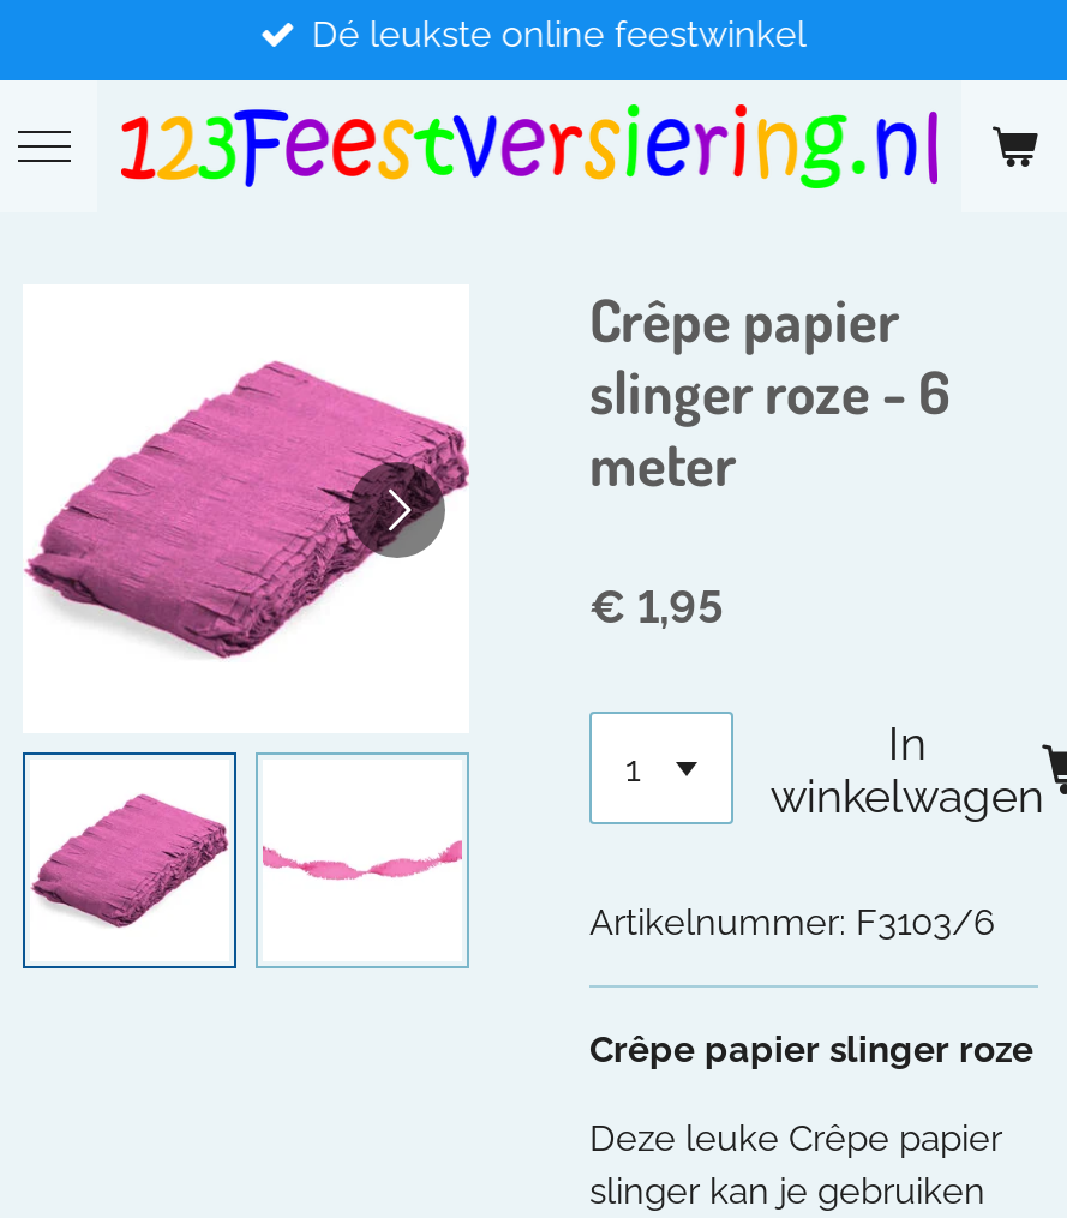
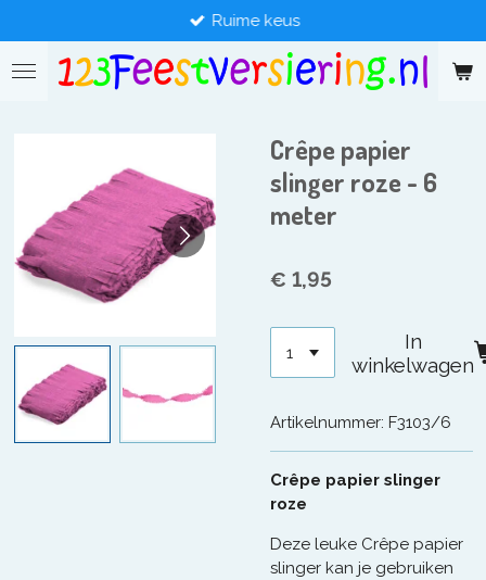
- Dé leukste online feestwinkel
+ Ruime keus
